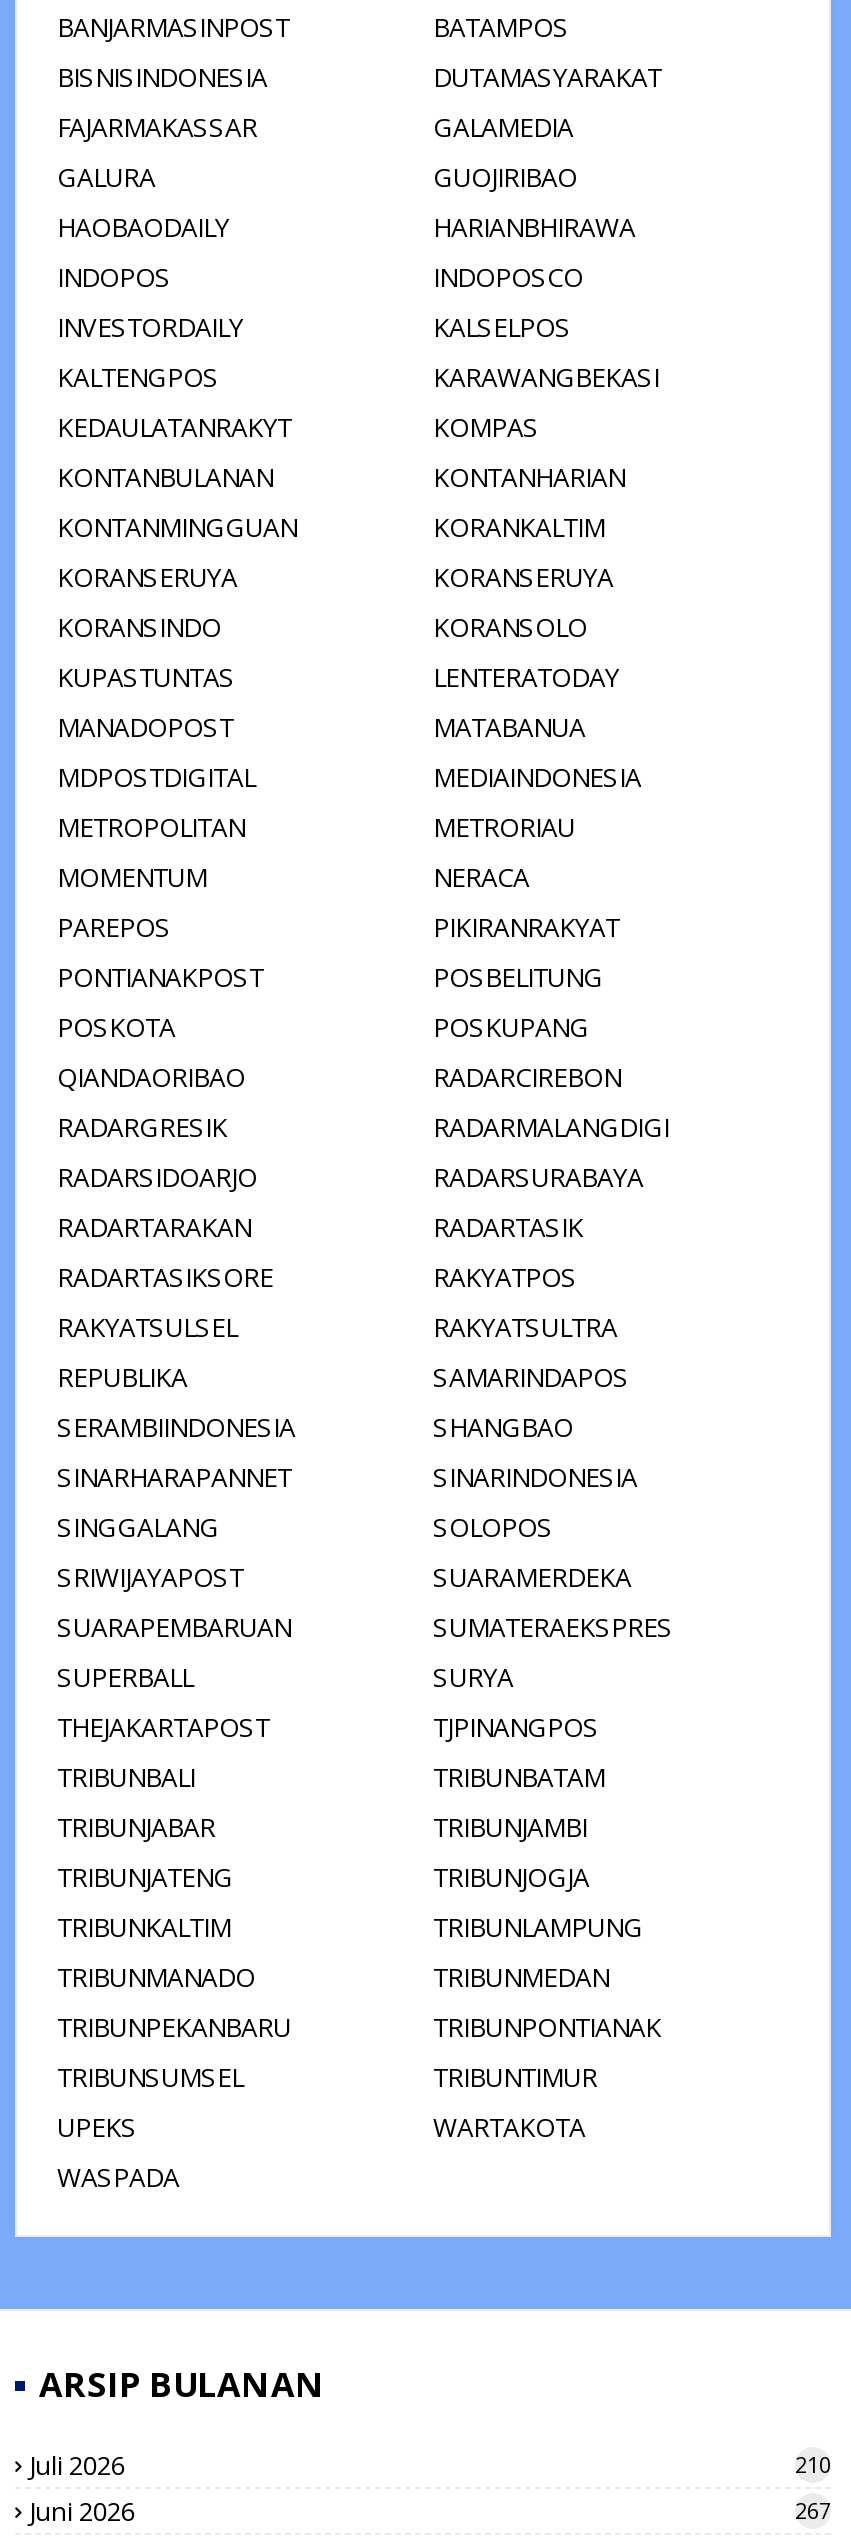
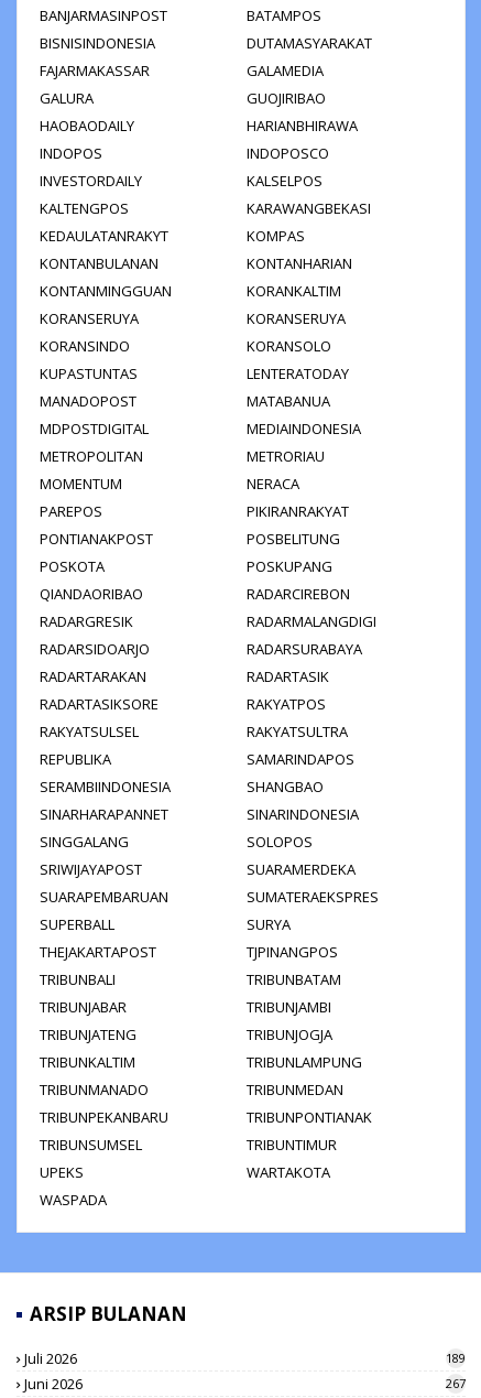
- 210
+ 189
